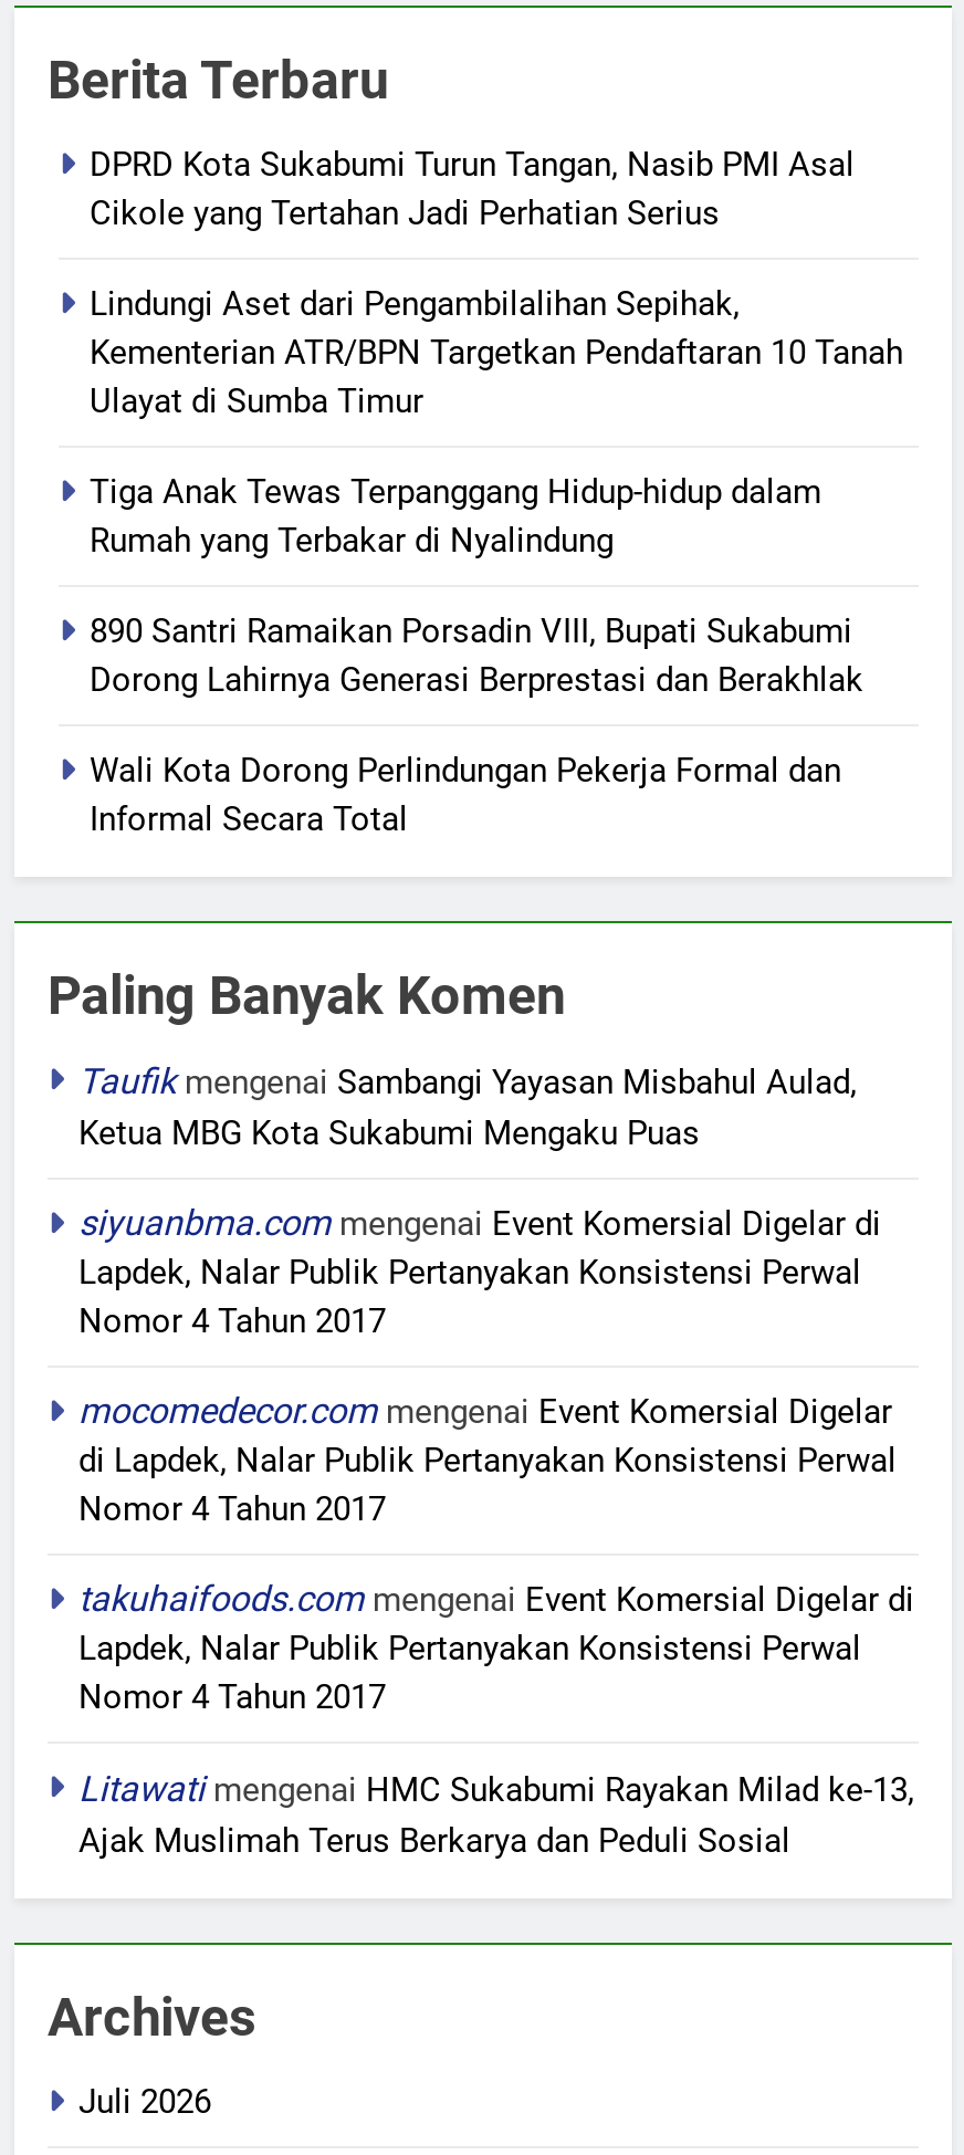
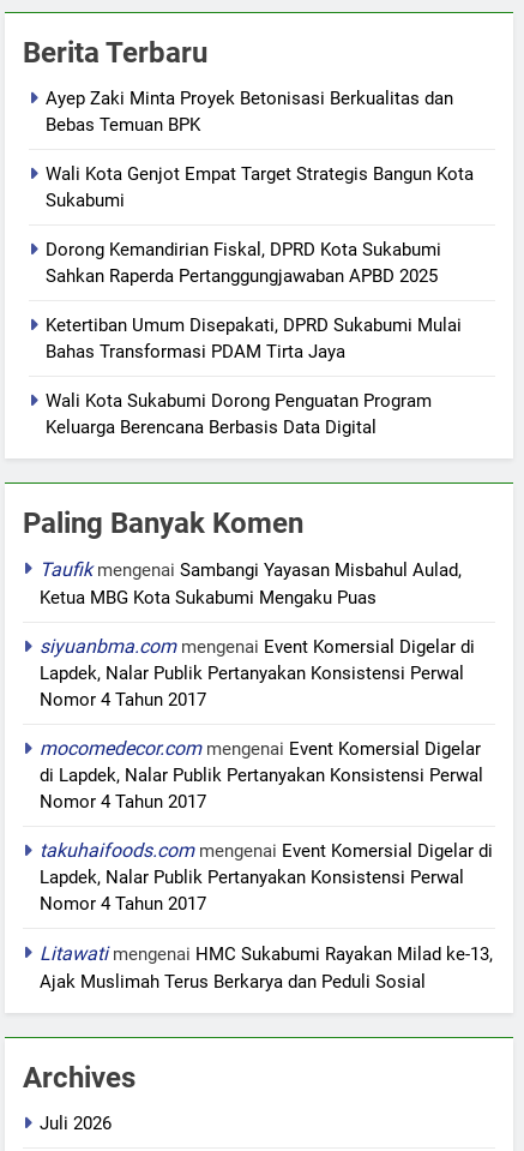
- DPRD Kota Sukabumi Turun Tangan, Nasib PMI Asal
- Cikole yang Tertahan Jadi Perhatian Serius
+ Ayep Zaki Minta Proyek Betonisasi Berkualitas dan
+ Bebas Temuan BPK

- Lindungi Aset dari Pengambilalihan Sepihak,
- Kementerian ATR/BPN Targetkan Pendaftaran 10 Tanah
- Ulayat di Sumba Timur
+ Wali Kota Genjot Empat Target Strategis Bangun Kota
+ Sukabumi

- Tiga Anak Tewas Terpanggang Hidup-hidup dalam
- Rumah yang Terbakar di Nyalindung
+ Dorong Kemandirian Fiskal, DPRD Kota Sukabumi
+ Sahkan Raperda Pertanggungjawaban APBD 2025

- 890 Santri Ramaikan Porsadin VIII, Bupati Sukabumi
- Dorong Lahirnya Generasi Berprestasi dan Berakhlak
+ Ketertiban Umum Disepakati, DPRD Sukabumi Mulai
+ Bahas Transformasi PDAM Tirta Jaya

- Wali Kota Dorong Perlindungan Pekerja Formal dan
- Informal Secara Total
+ Wali Kota Sukabumi Dorong Penguatan Program
+ Keluarga Berencana Berbasis Data Digital
